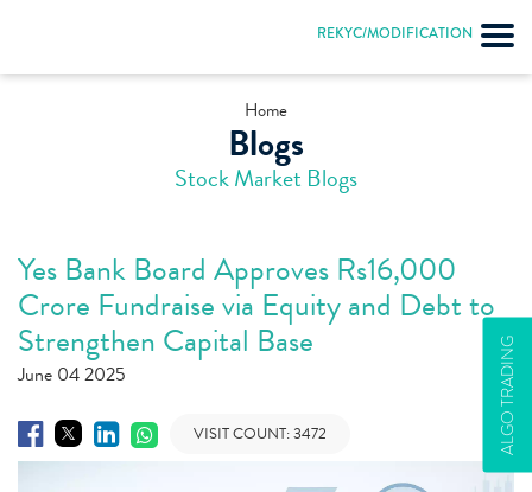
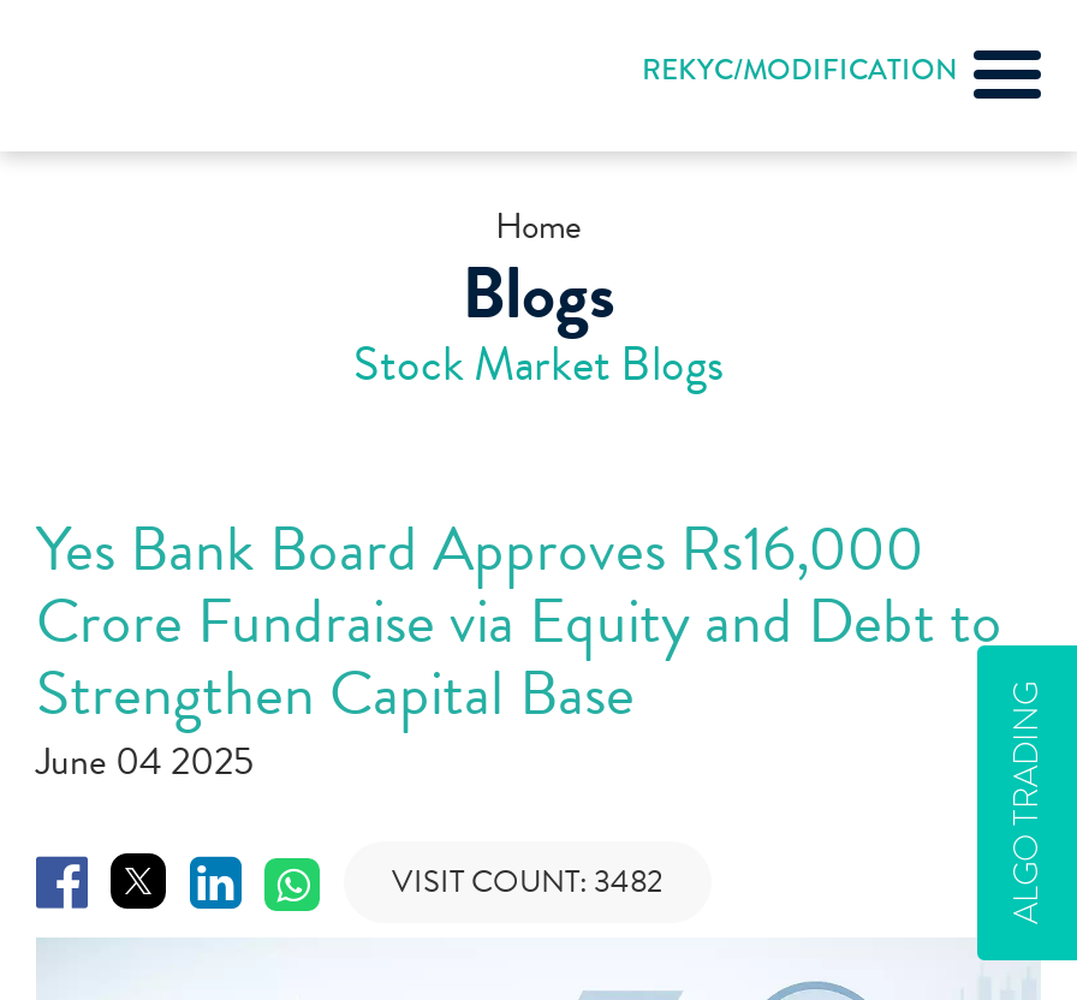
- VISIT COUNT: 3472
+ VISIT COUNT: 3482
